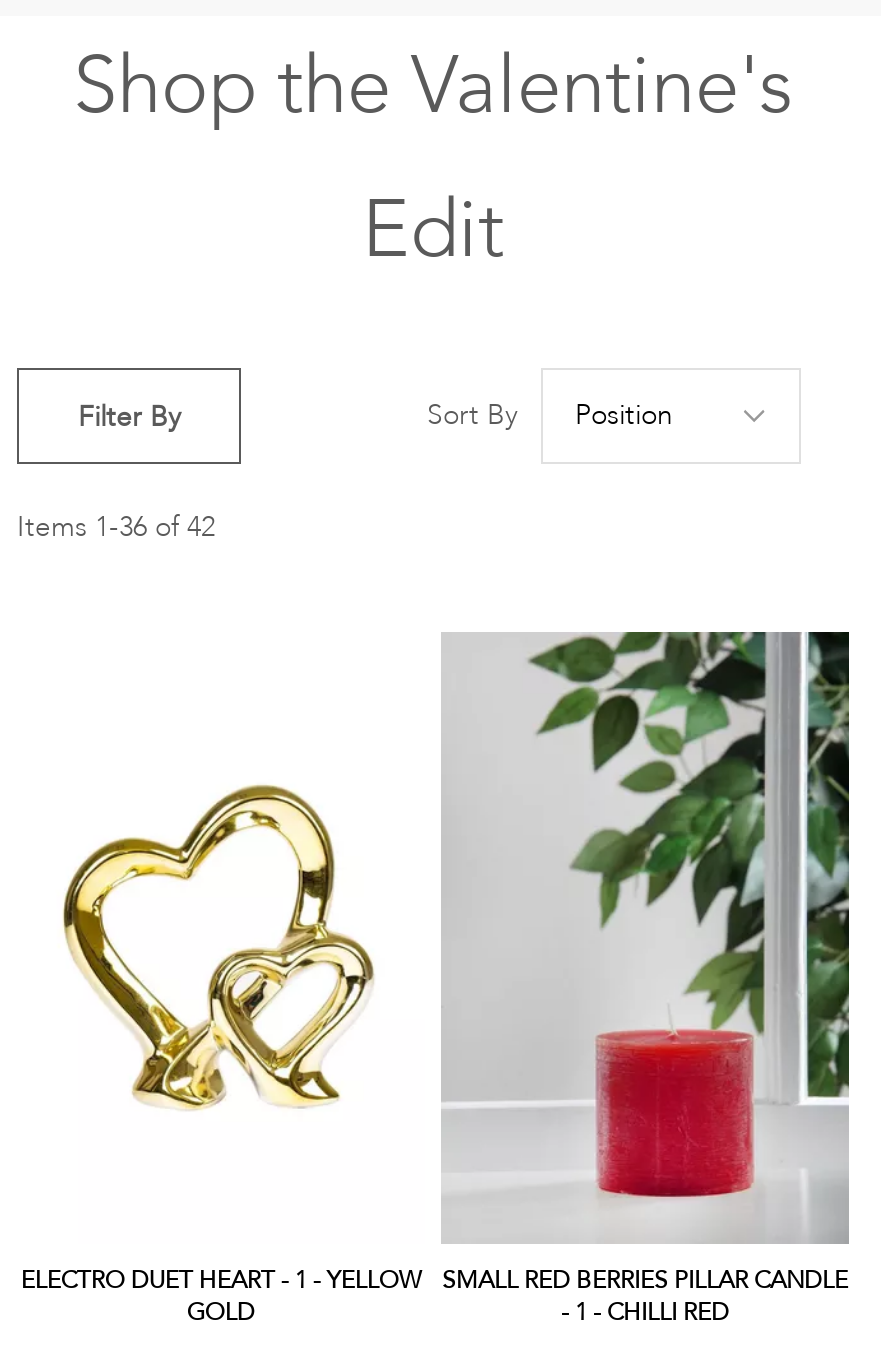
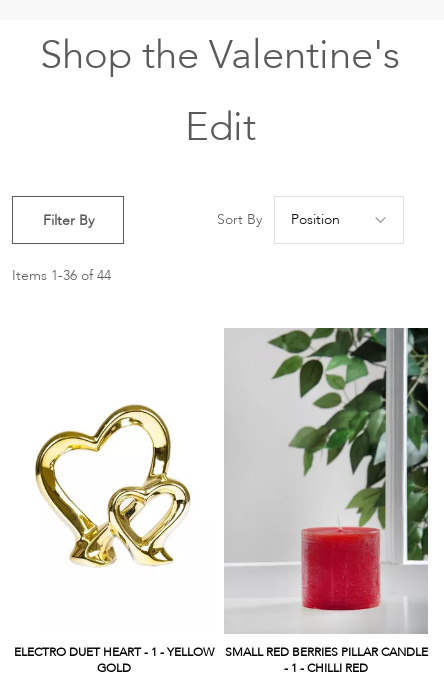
- Items 1-36 of 42
+ Items 1-36 of 44
